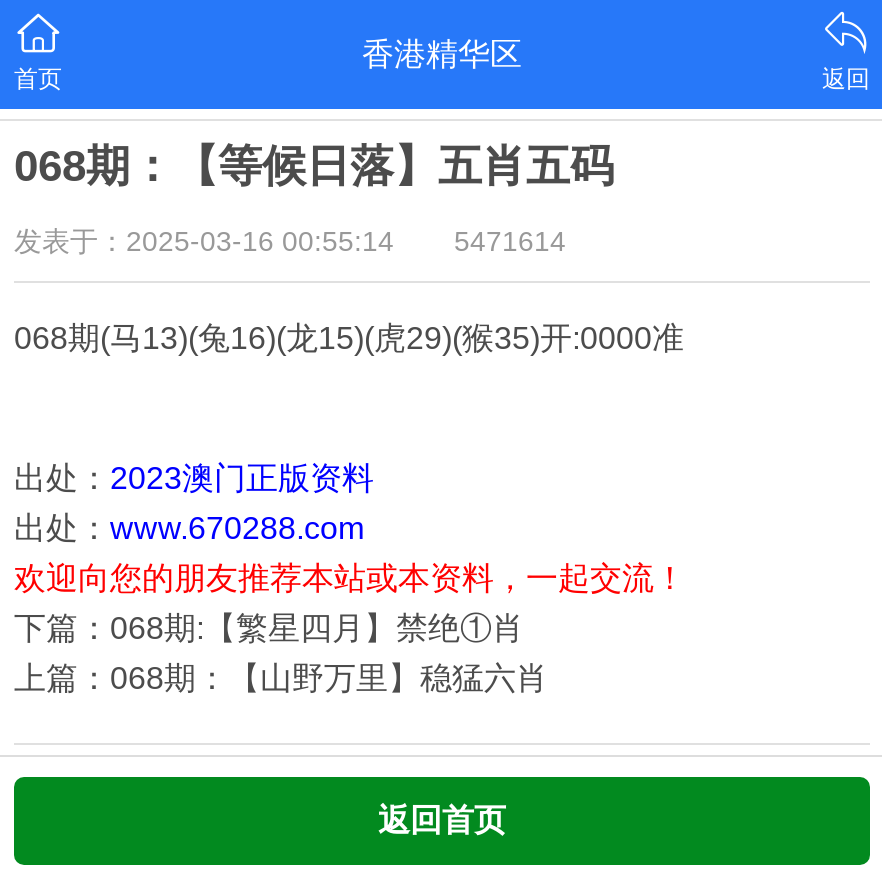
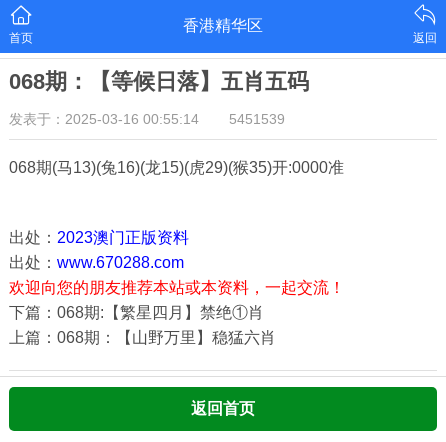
- 发表于：2025-03-16 00:55:14 5471614
+ 发表于：2025-03-16 00:55:14 5451539
